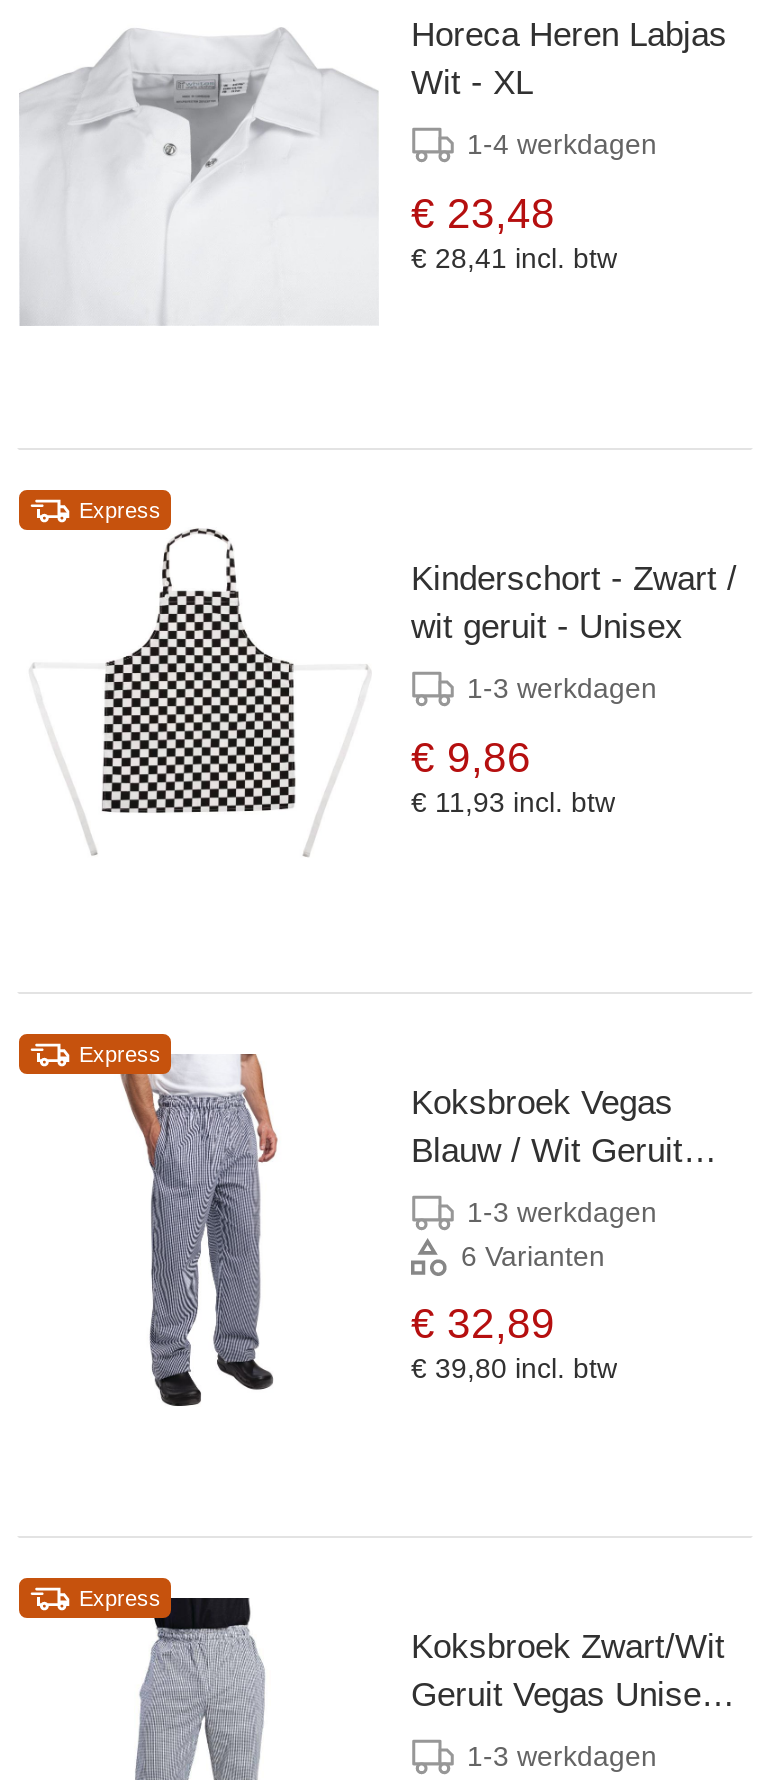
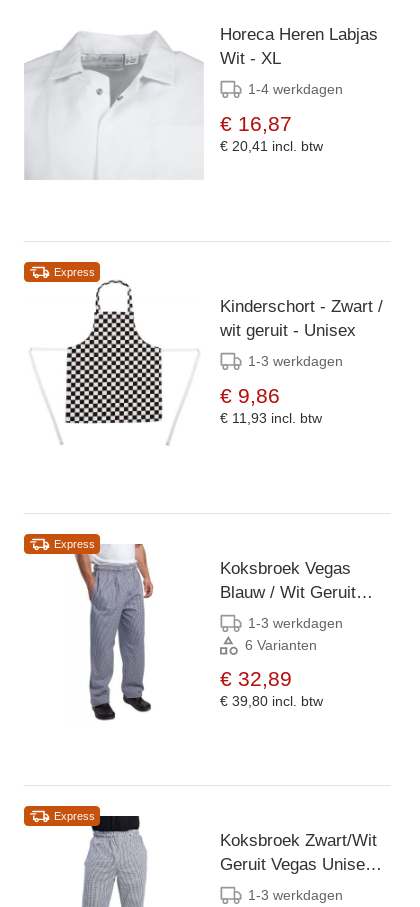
- € 23,48
+ € 16,87

- € 28,41 incl. btw
+ € 20,41 incl. btw
